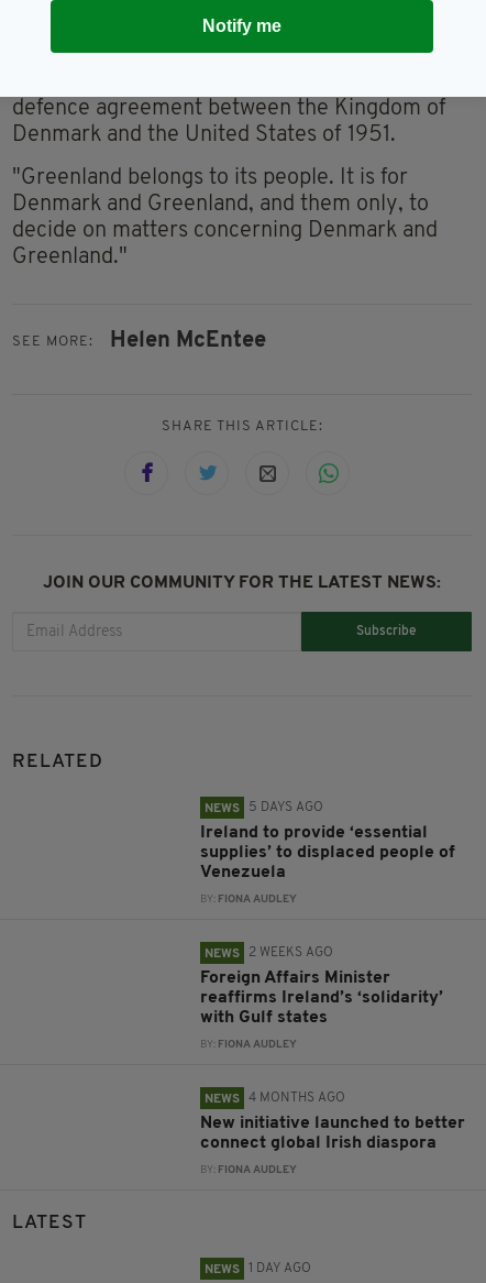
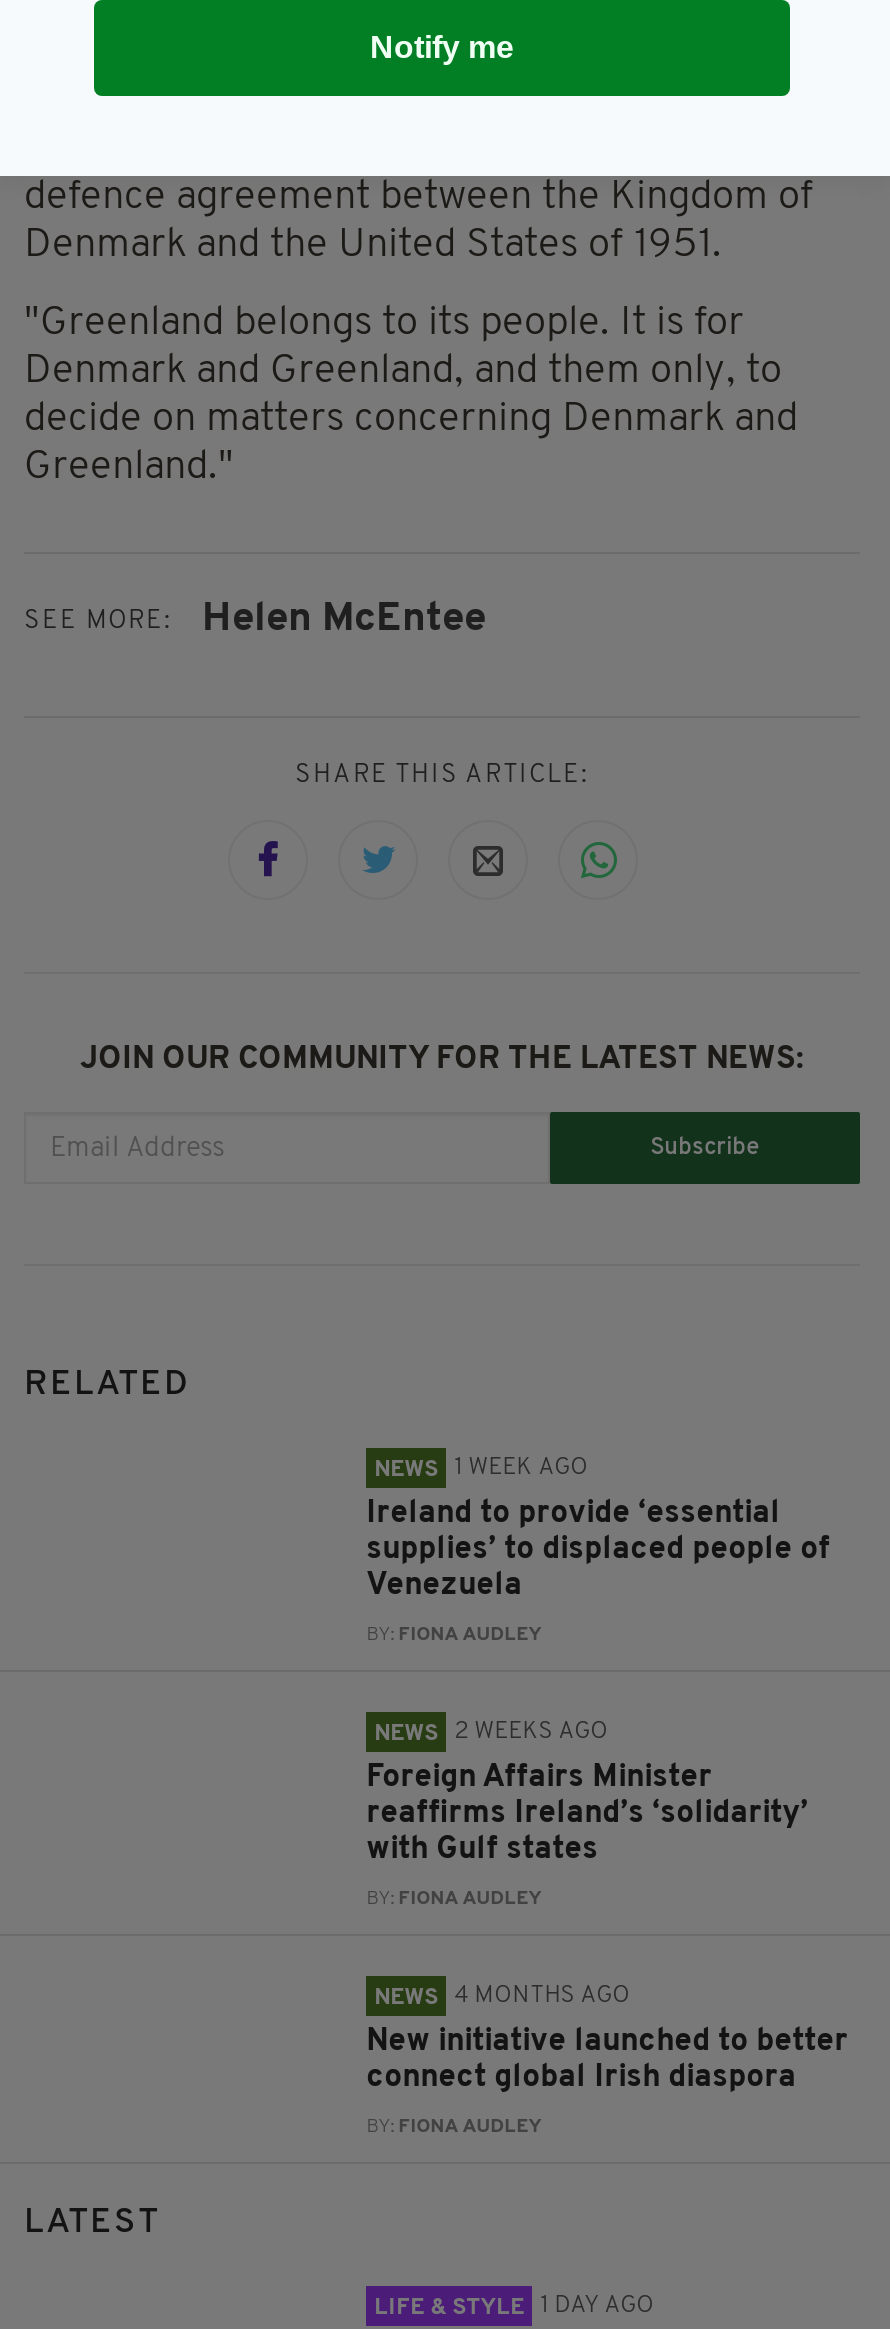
- NEWS 5 DAYS AGO
+ NEWS 1 WEEK AGO

- NEWS
+ LIFE & STYLE
